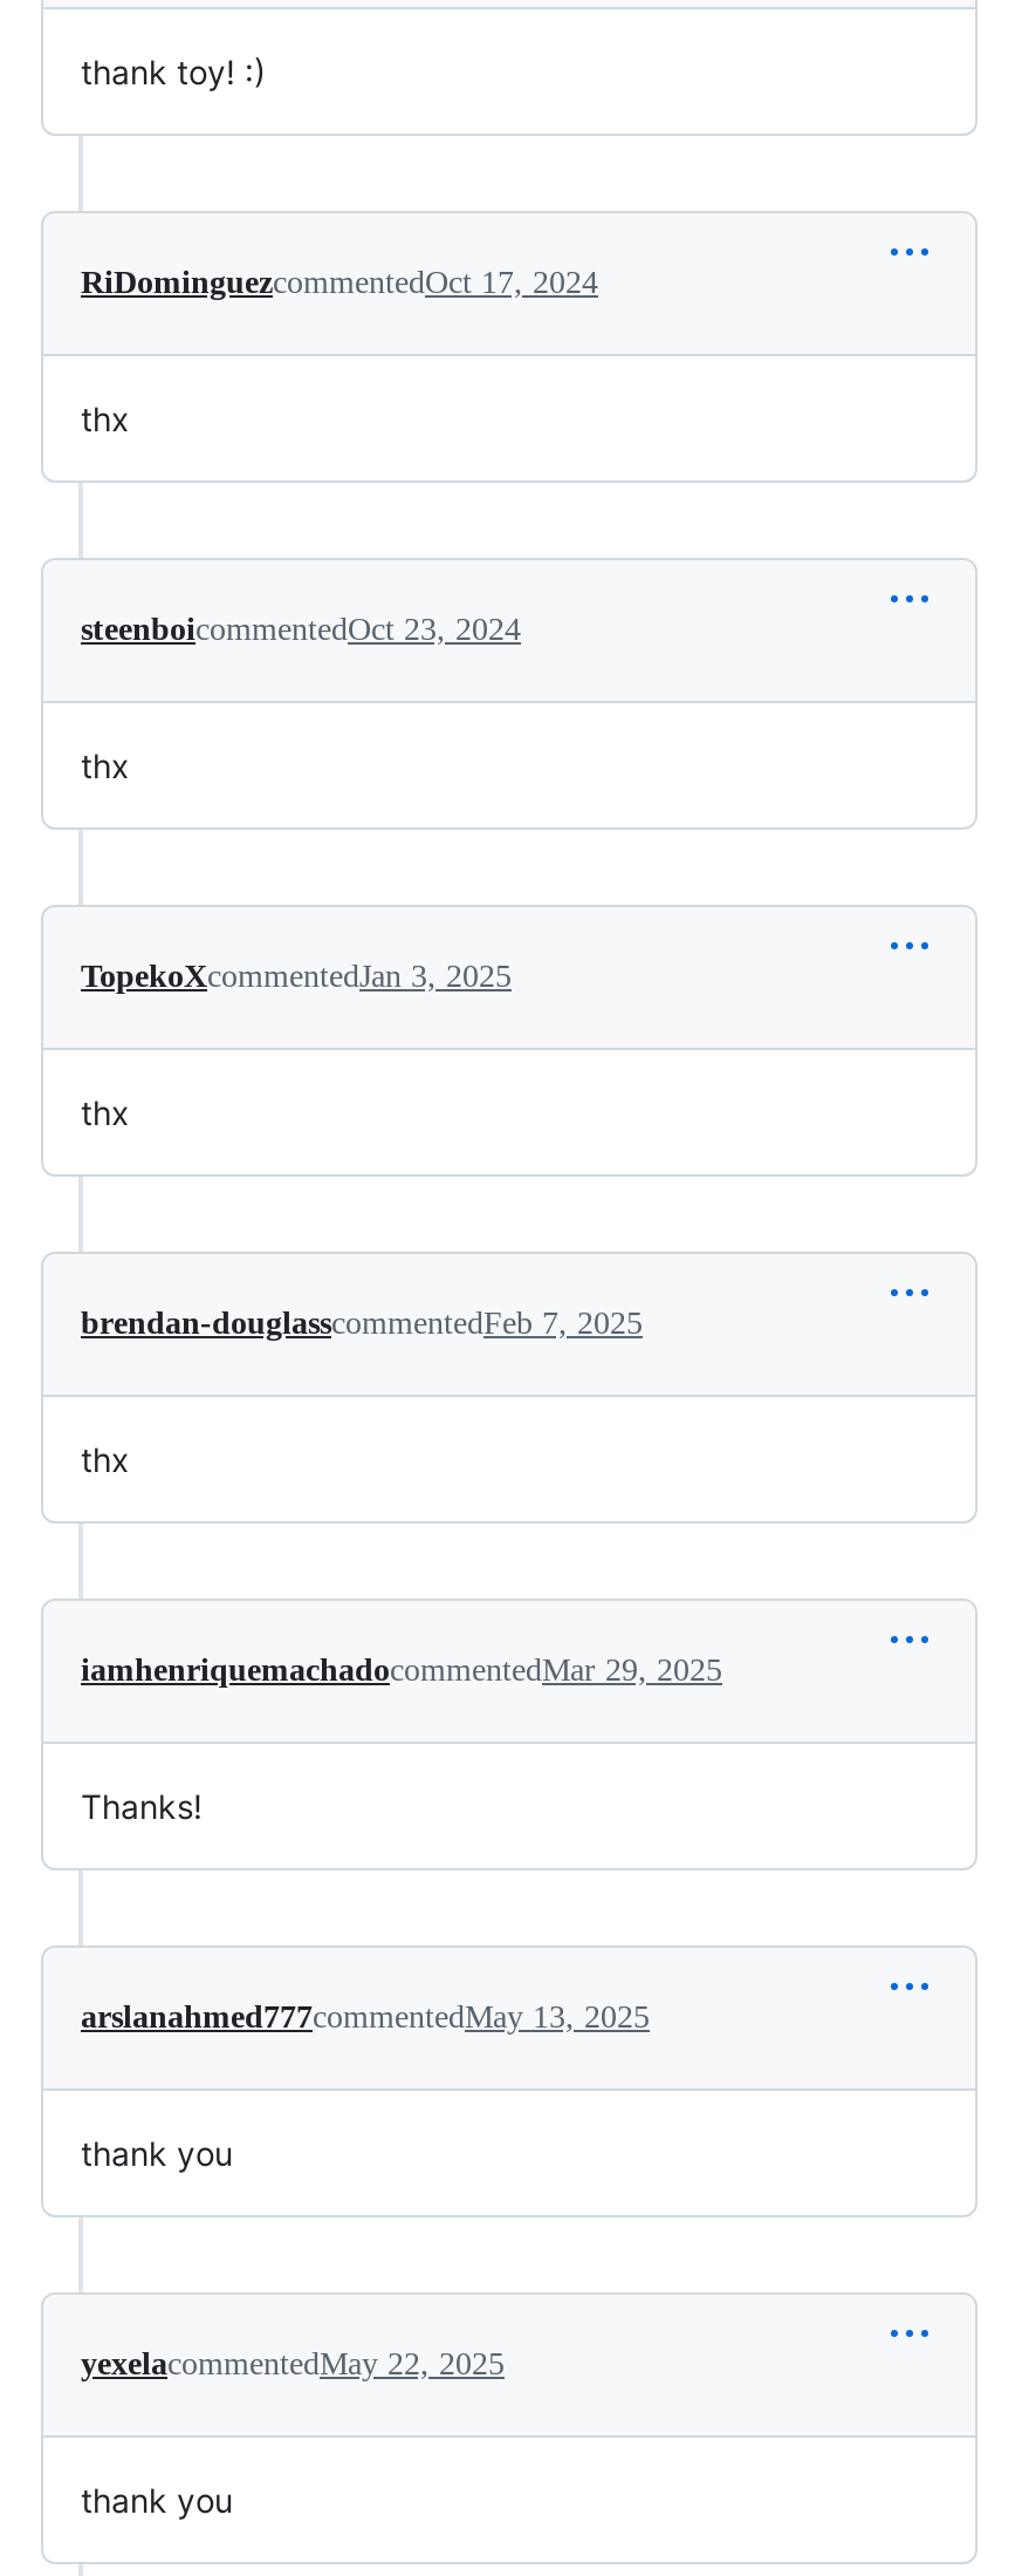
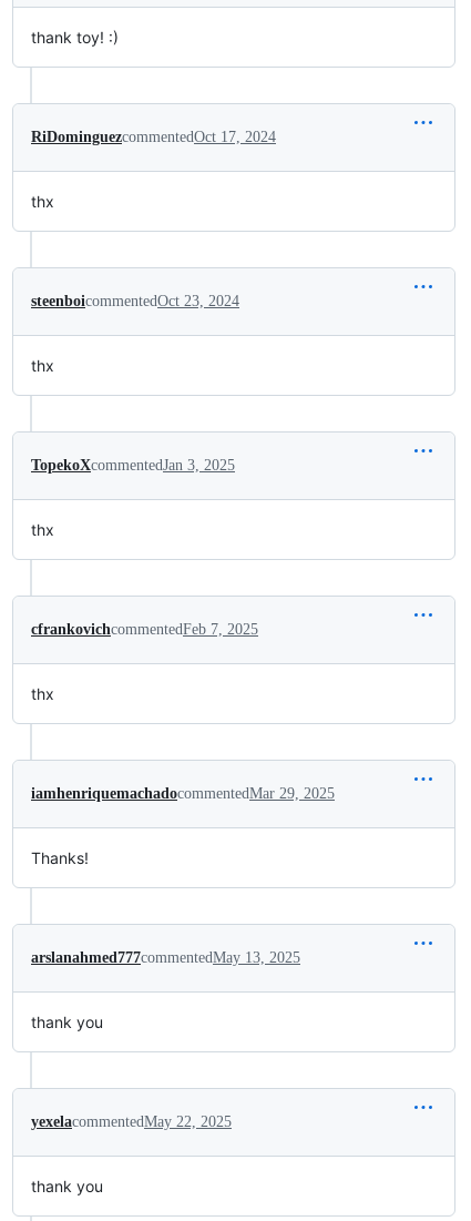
- brendan-douglasscommentedFeb 7, 2025
+ cfrankovichcommentedFeb 7, 2025
